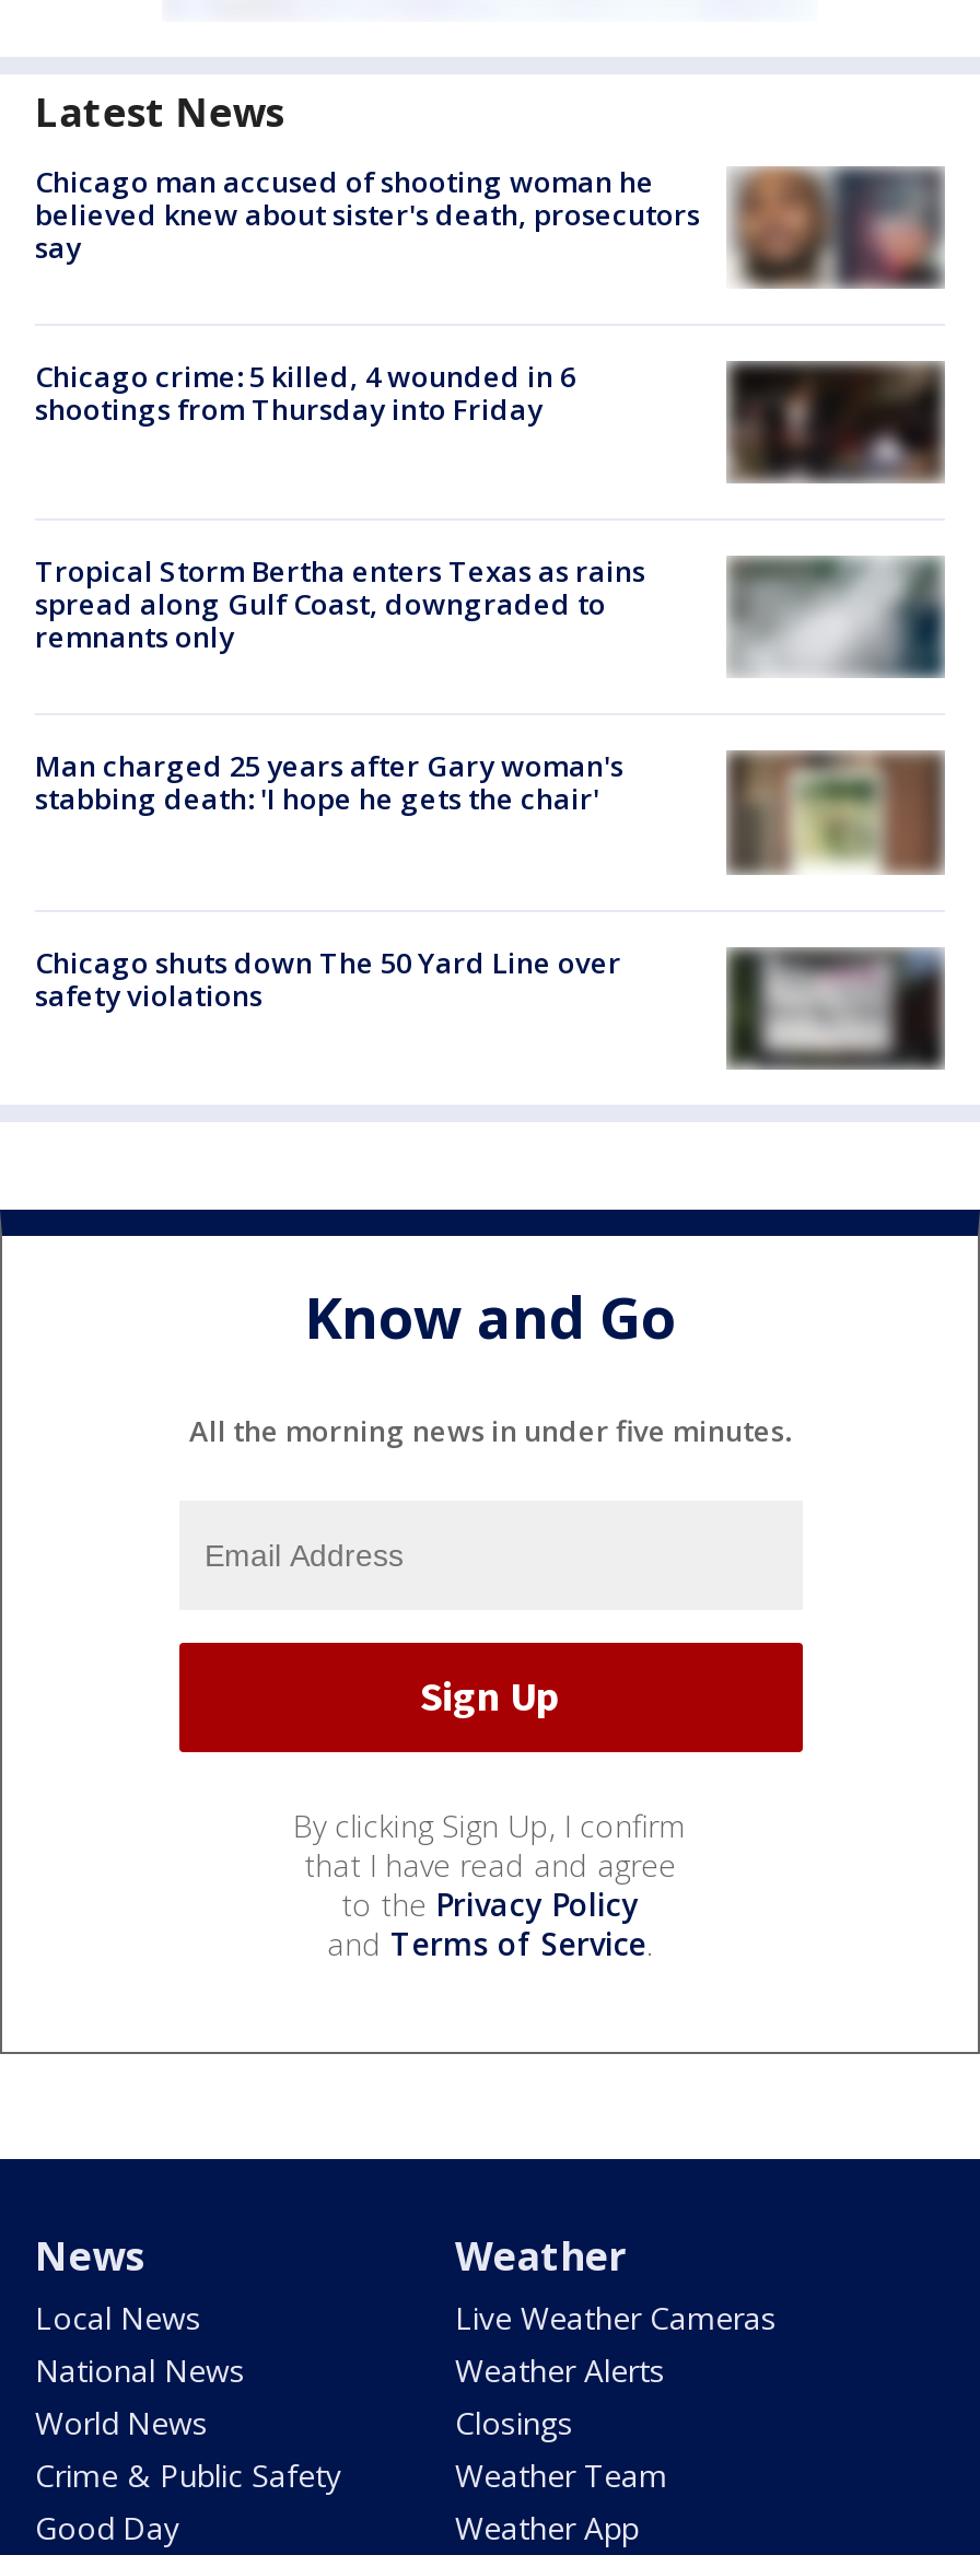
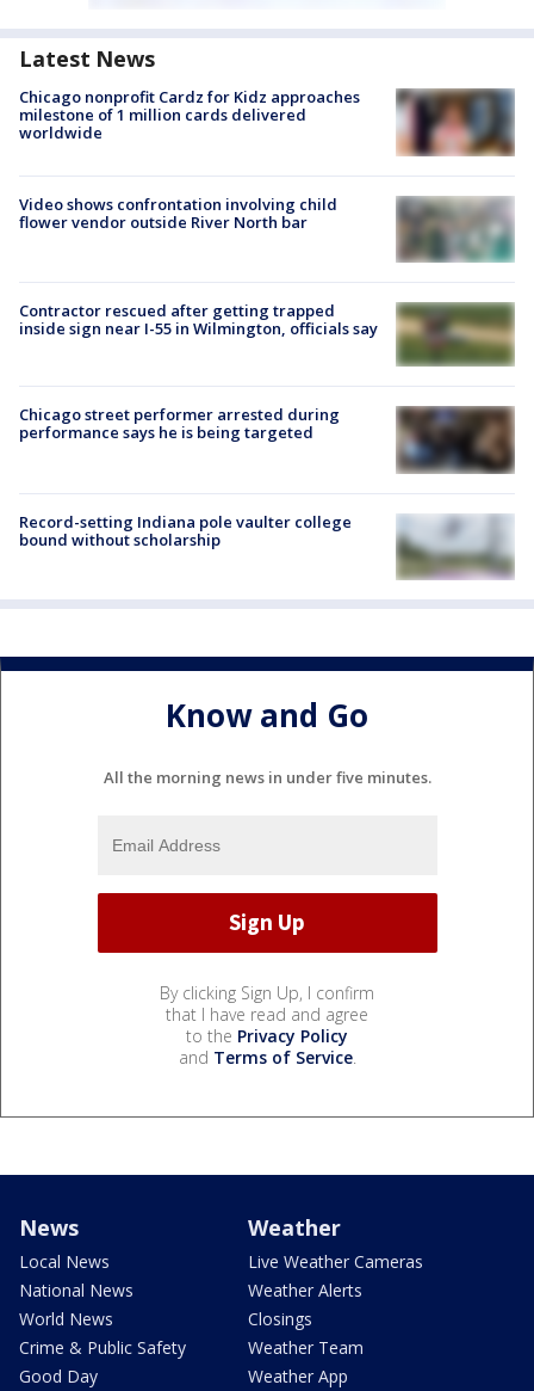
- [image]
- Chicago man accused of shooting woman he
- believed knew about sister's death, prosecutors
- say
+ [image]
+ Chicago nonprofit Cardz for Kidz approaches
+ milestone of 1 million cards delivered
+ worldwide

- Chicago crime: 5 killed, 4 wounded in 6
- shootings from Thursday into Friday
+ Video shows confrontation involving child
+ flower vendor outside River North bar

- [image]
+ [image]

- [image]
- Tropical Storm Bertha enters Texas as rains
- spread along Gulf Coast, downgraded to
- remnants only
+ [image]
+ Contractor rescued after getting trapped
+ inside sign near I-55 in Wilmington, officials say

- Man charged 25 years after Gary woman's
- stabbing death: 'I hope he gets the chair'
+ Chicago street performer arrested during
+ performance says he is being targeted

- [image]
+ [image]

- Chicago shuts down The 50 Yard Line over
- safety violations
+ Record-setting Indiana pole vaulter college
+ bound without scholarship

- [image]
+ [image]
